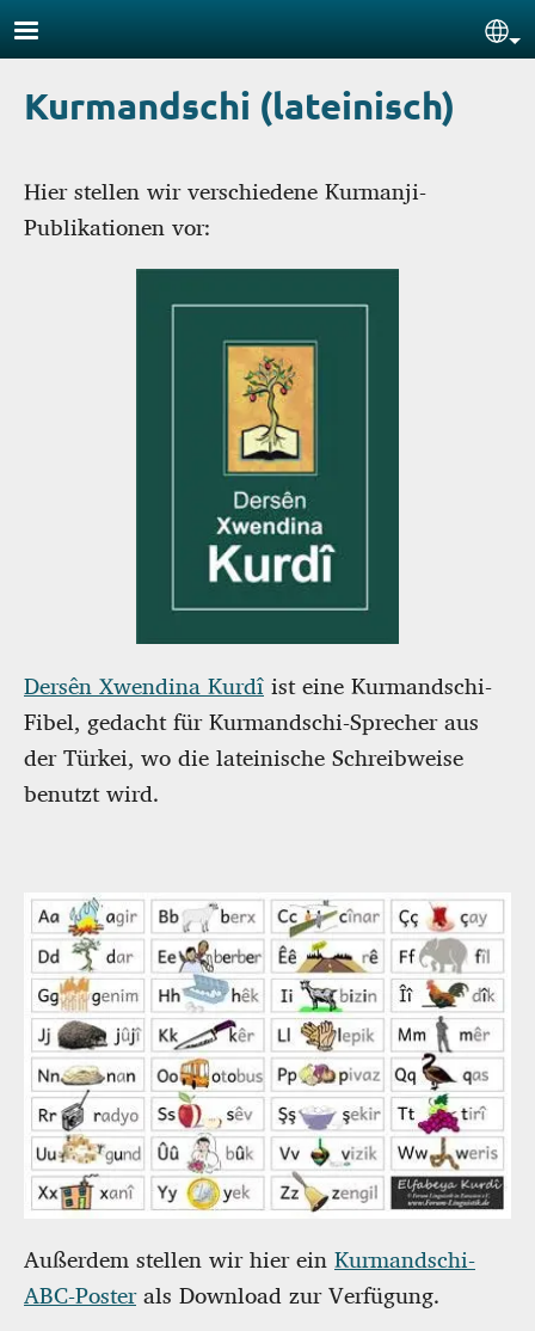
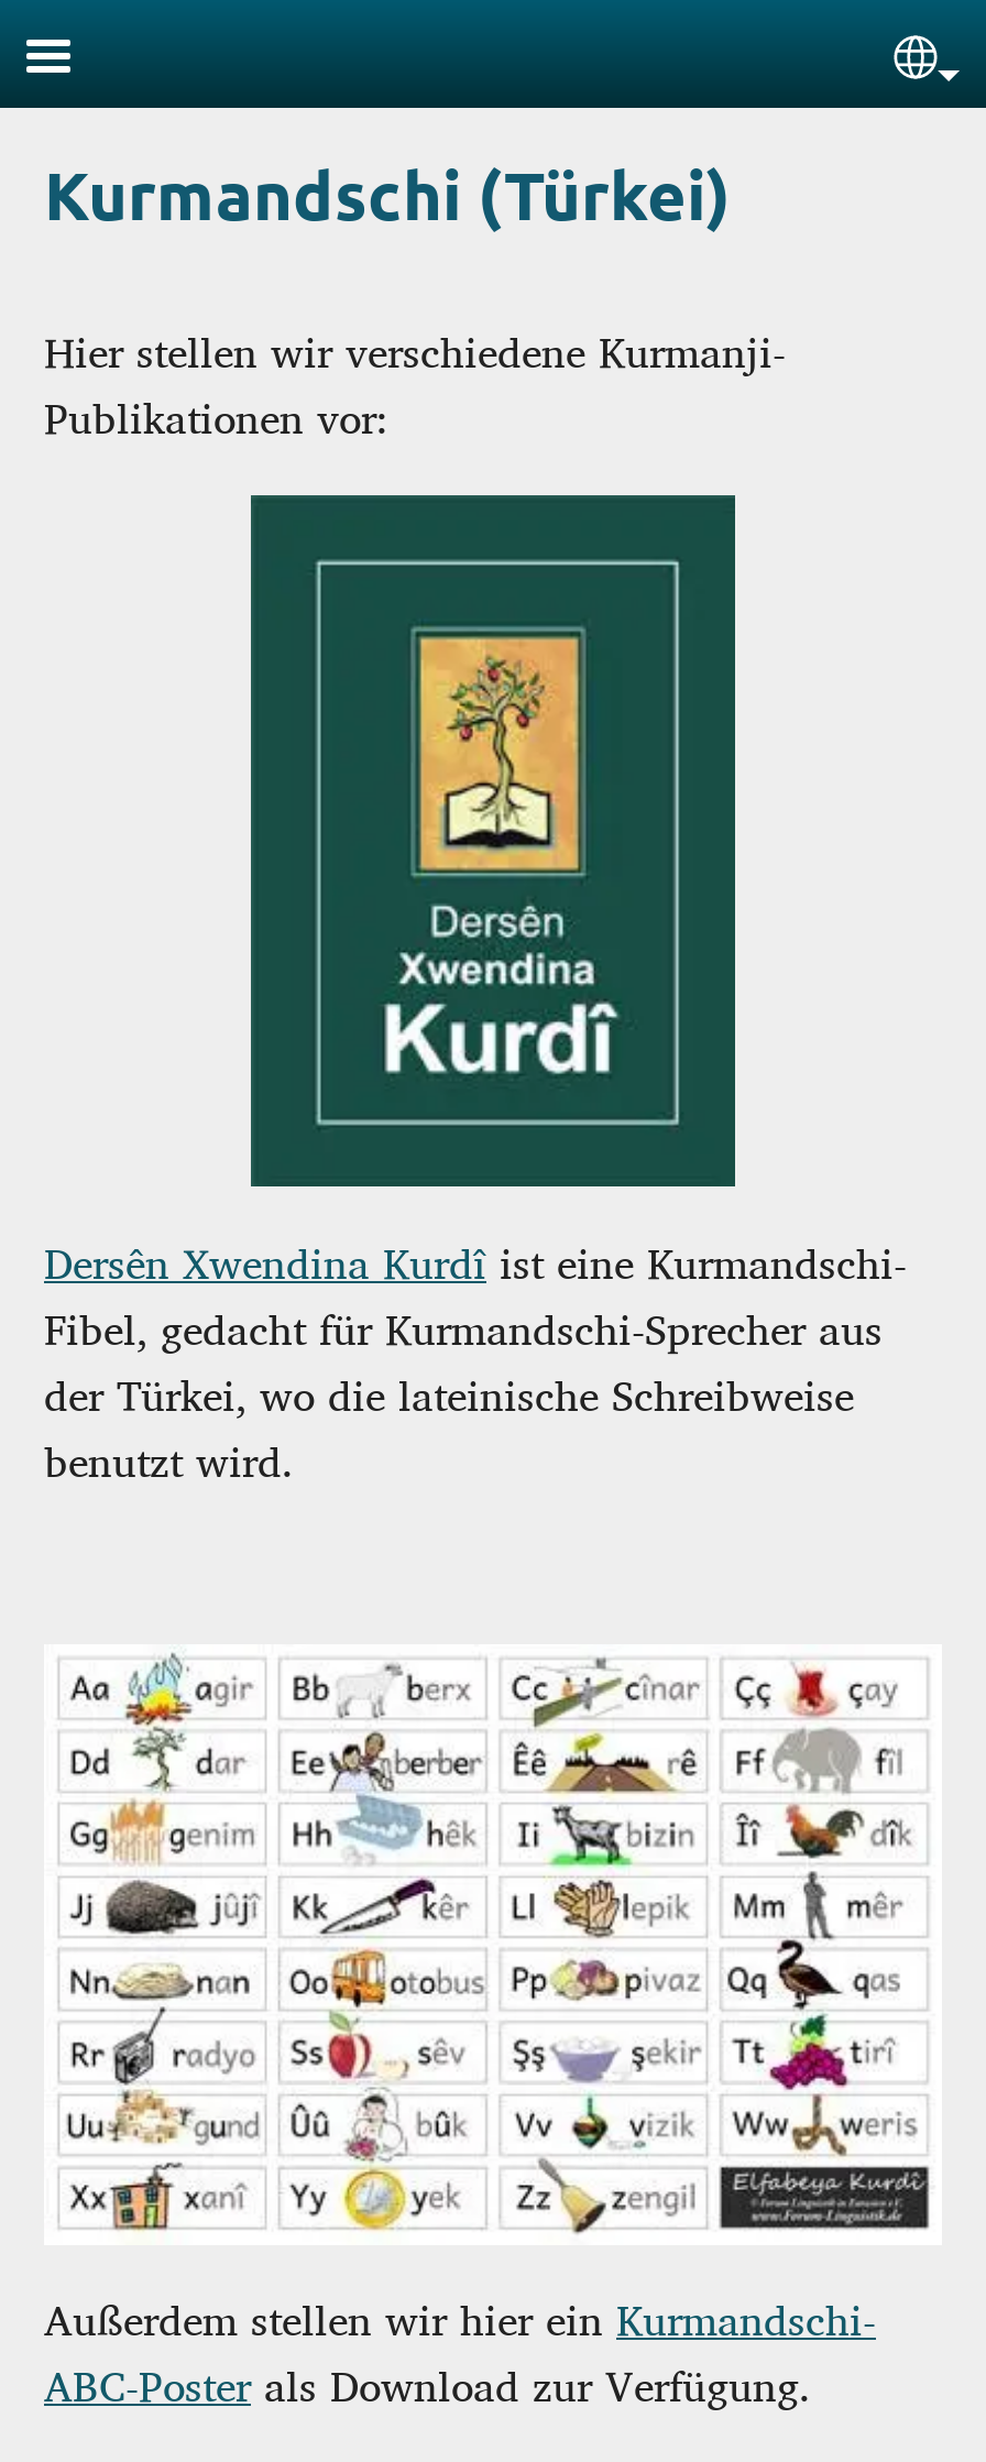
- Kurmandschi (lateinisch)
+ Kurmandschi (Türkei)
